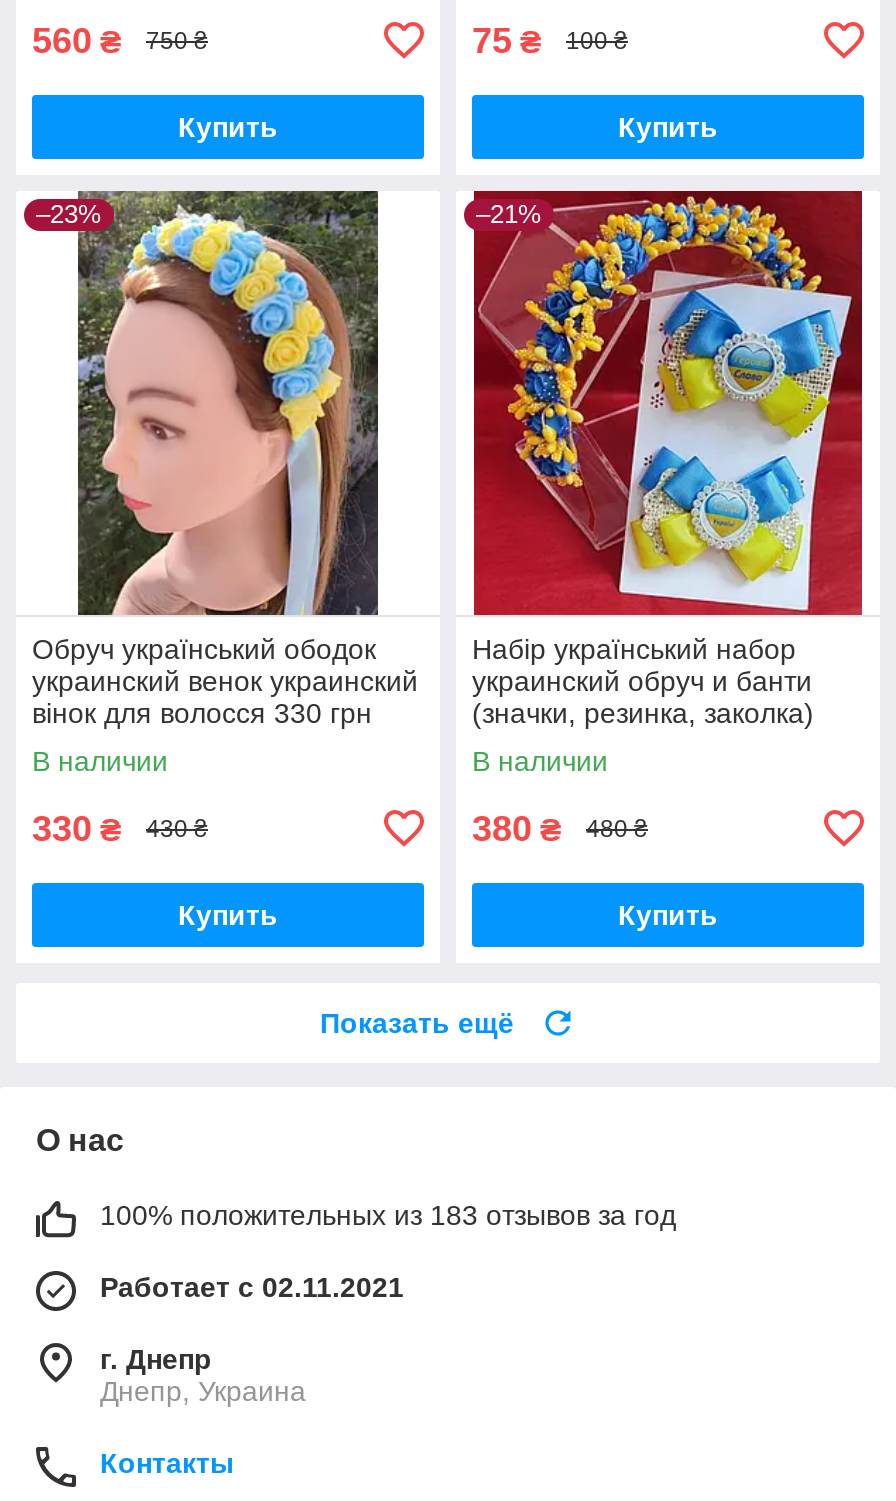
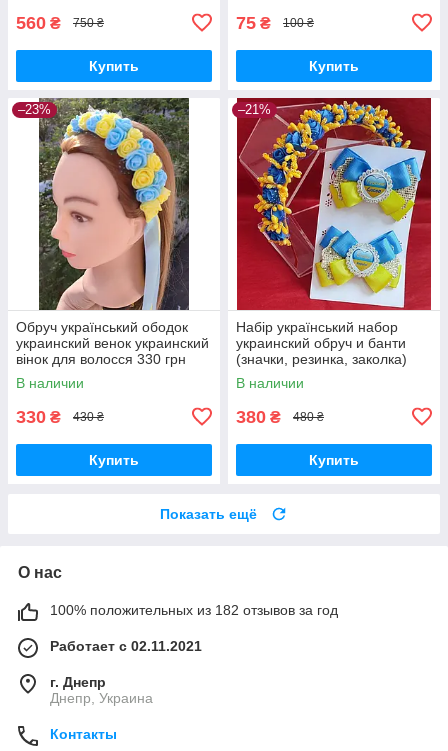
- 100% положительных из 183 отзывов за год
+ 100% положительных из 182 отзывов за год
